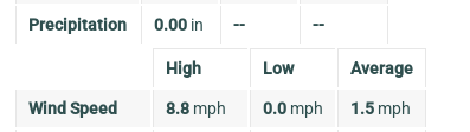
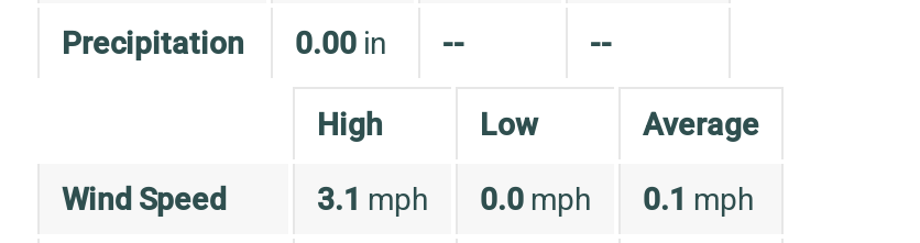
- 8.8 mph
+ 3.1 mph

- 1.5 mph
+ 0.1 mph
